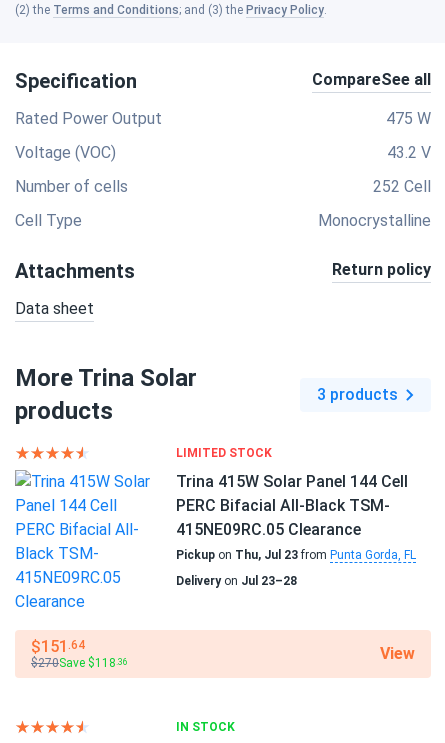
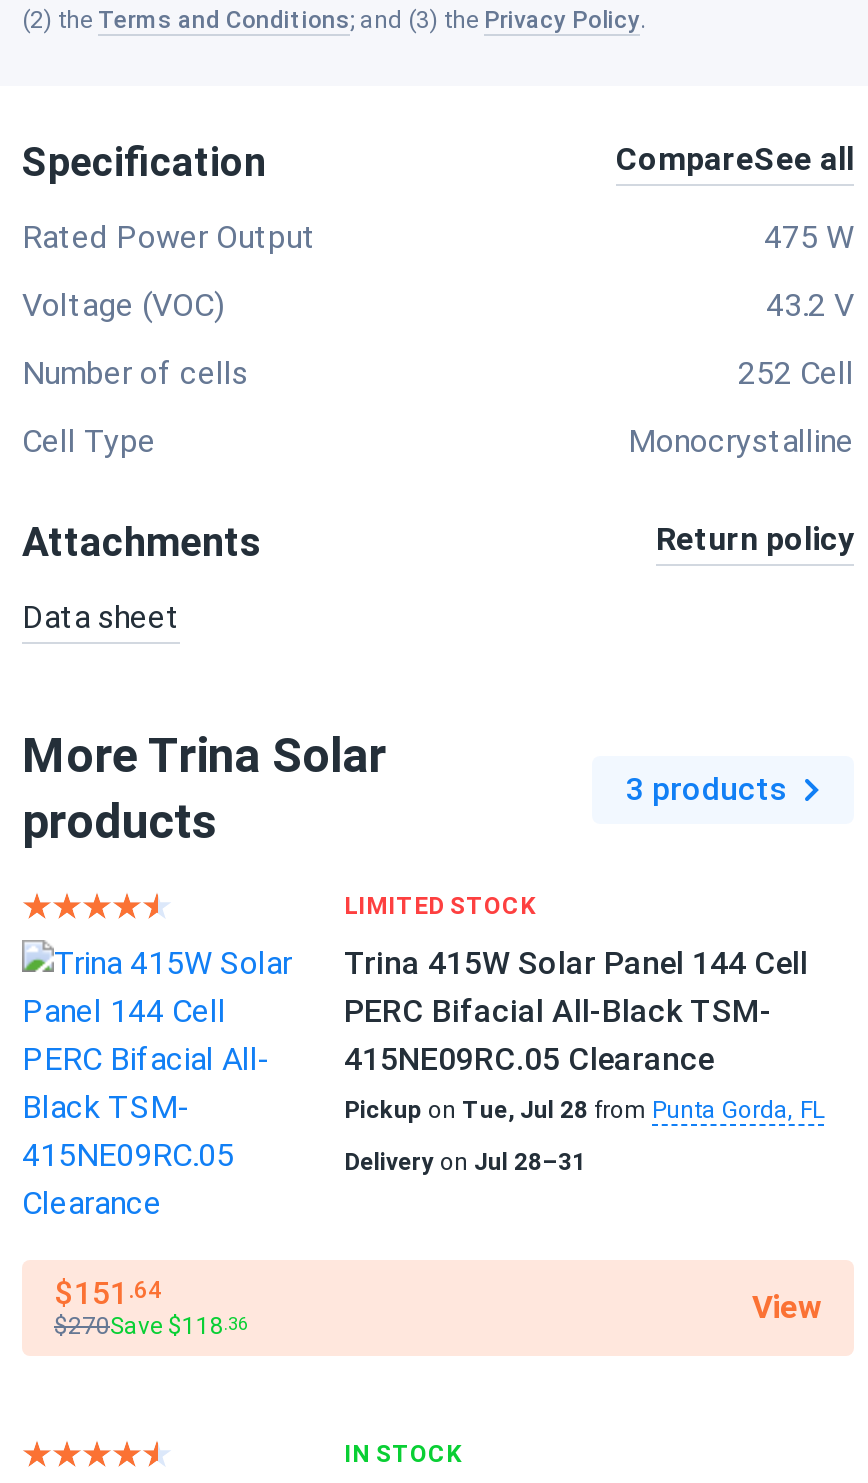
- Pickup on Thu, Jul 23 from Punta Gorda, FL
+ Pickup on Tue, Jul 28 from Punta Gorda, FL

- Delivery on Jul 23–28
+ Delivery on Jul 28–31
